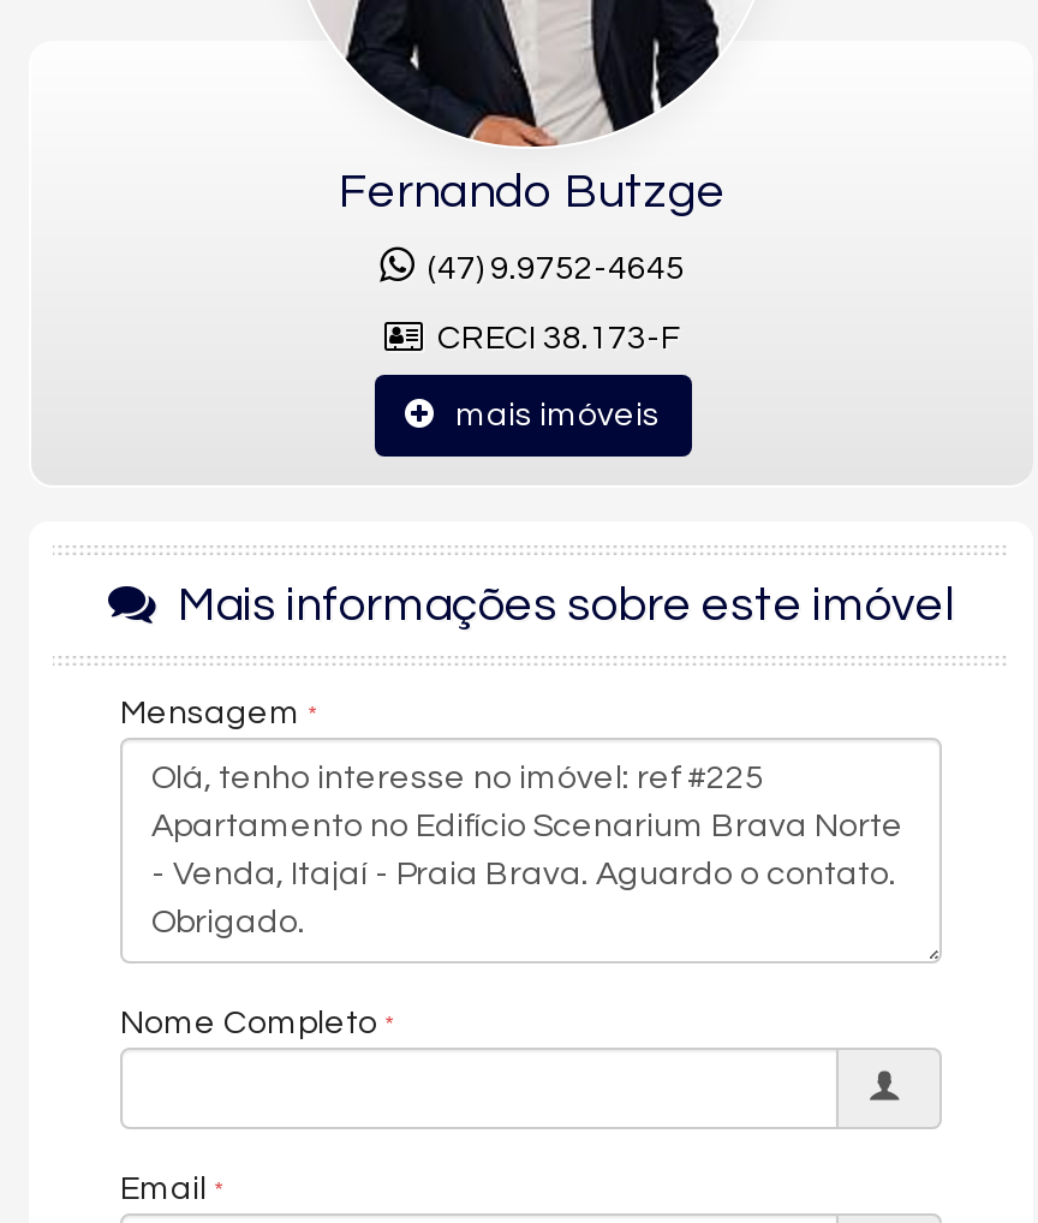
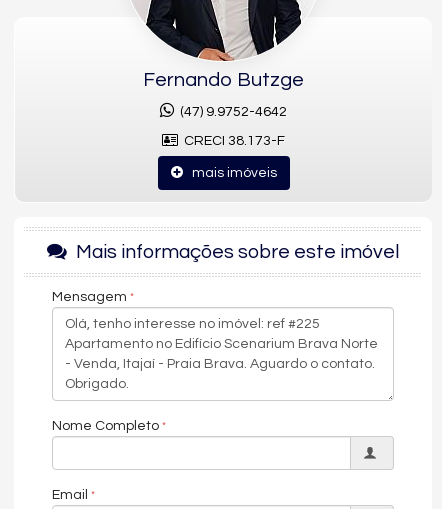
- (47) 9.9752-4645
+ (47) 9.9752-4642
